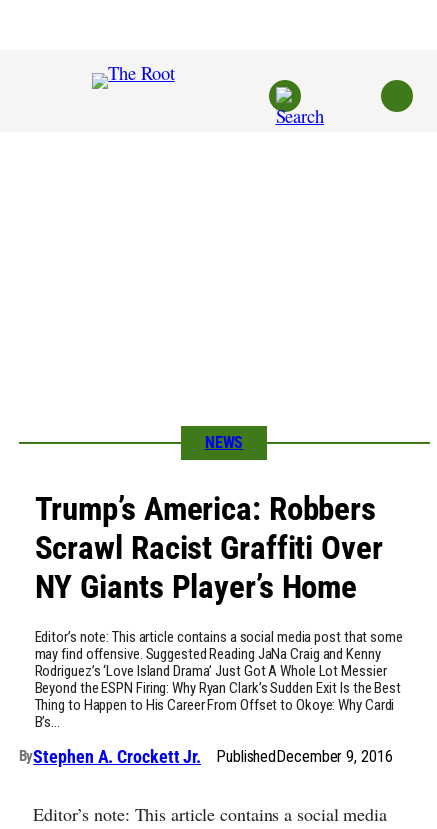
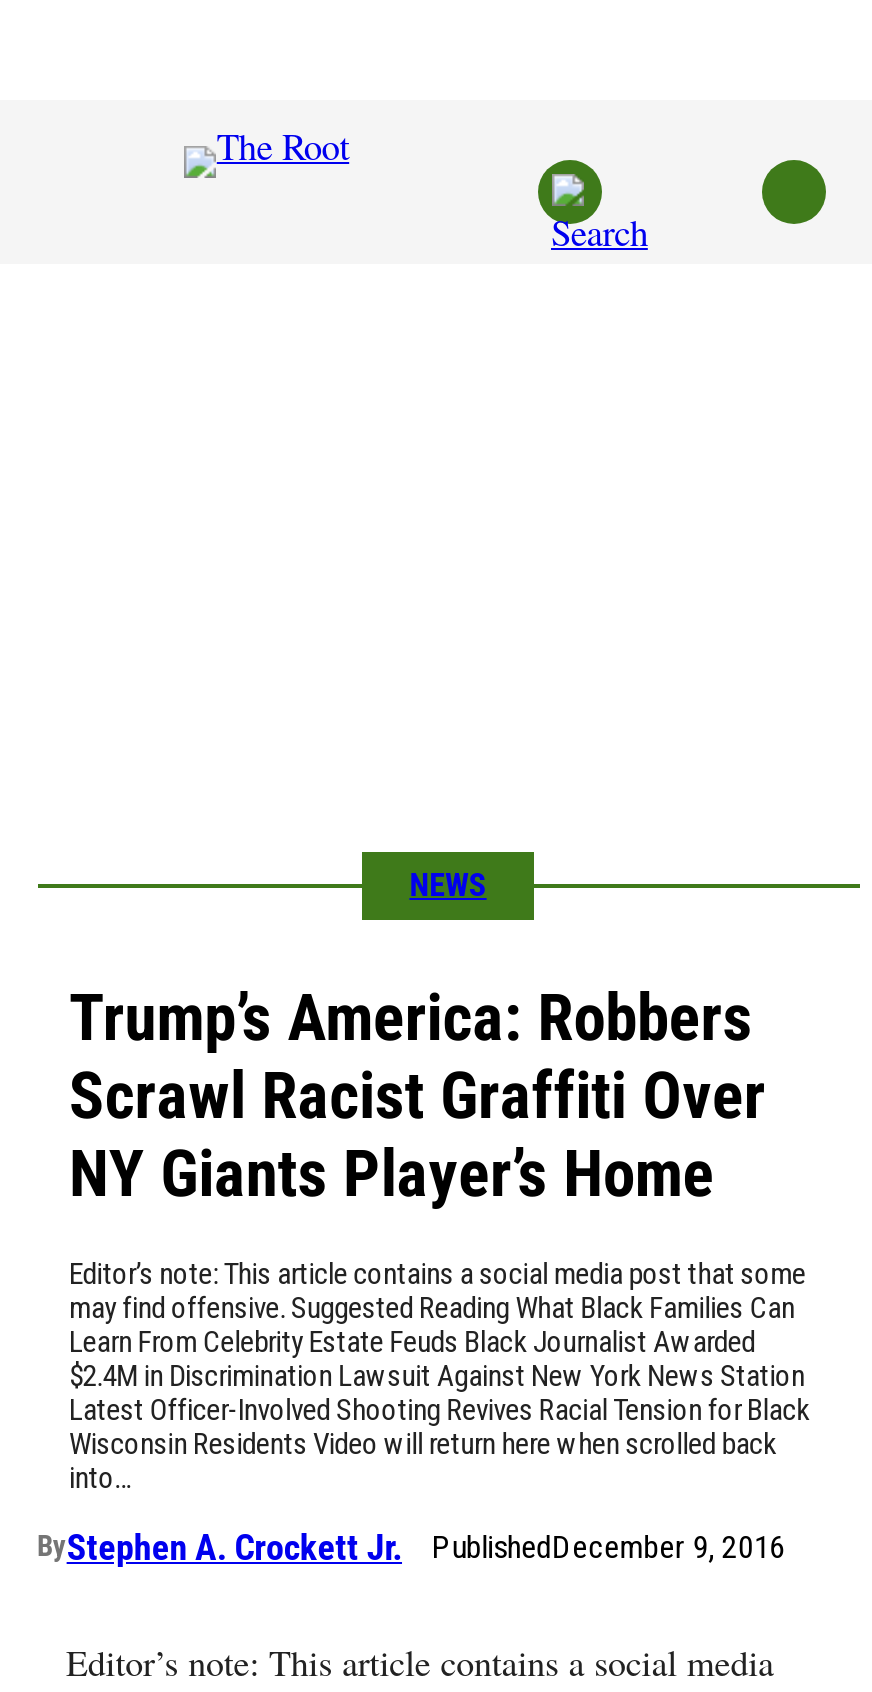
- may find offensive. Suggested Reading JaNa Craig and Kenny
- Rodriguez’s ‘Love Island Drama’ Just Got A Whole Lot Messier
- Beyond the ESPN Firing: Why Ryan Clark’s Sudden Exit Is the Best
- Thing to Happen to His Career From Offset to Okoye: Why Cardi
- B’s…
+ may find offensive. Suggested Reading What Black Families Can
+ Learn From Celebrity Estate Feuds Black Journalist Awarded
+ $2.4M in Discrimination Lawsuit Against New York News Station
+ Latest Officer-Involved Shooting Revives Racial Tension for Black
+ Wisconsin Residents Video will return here when scrolled back
+ into…
